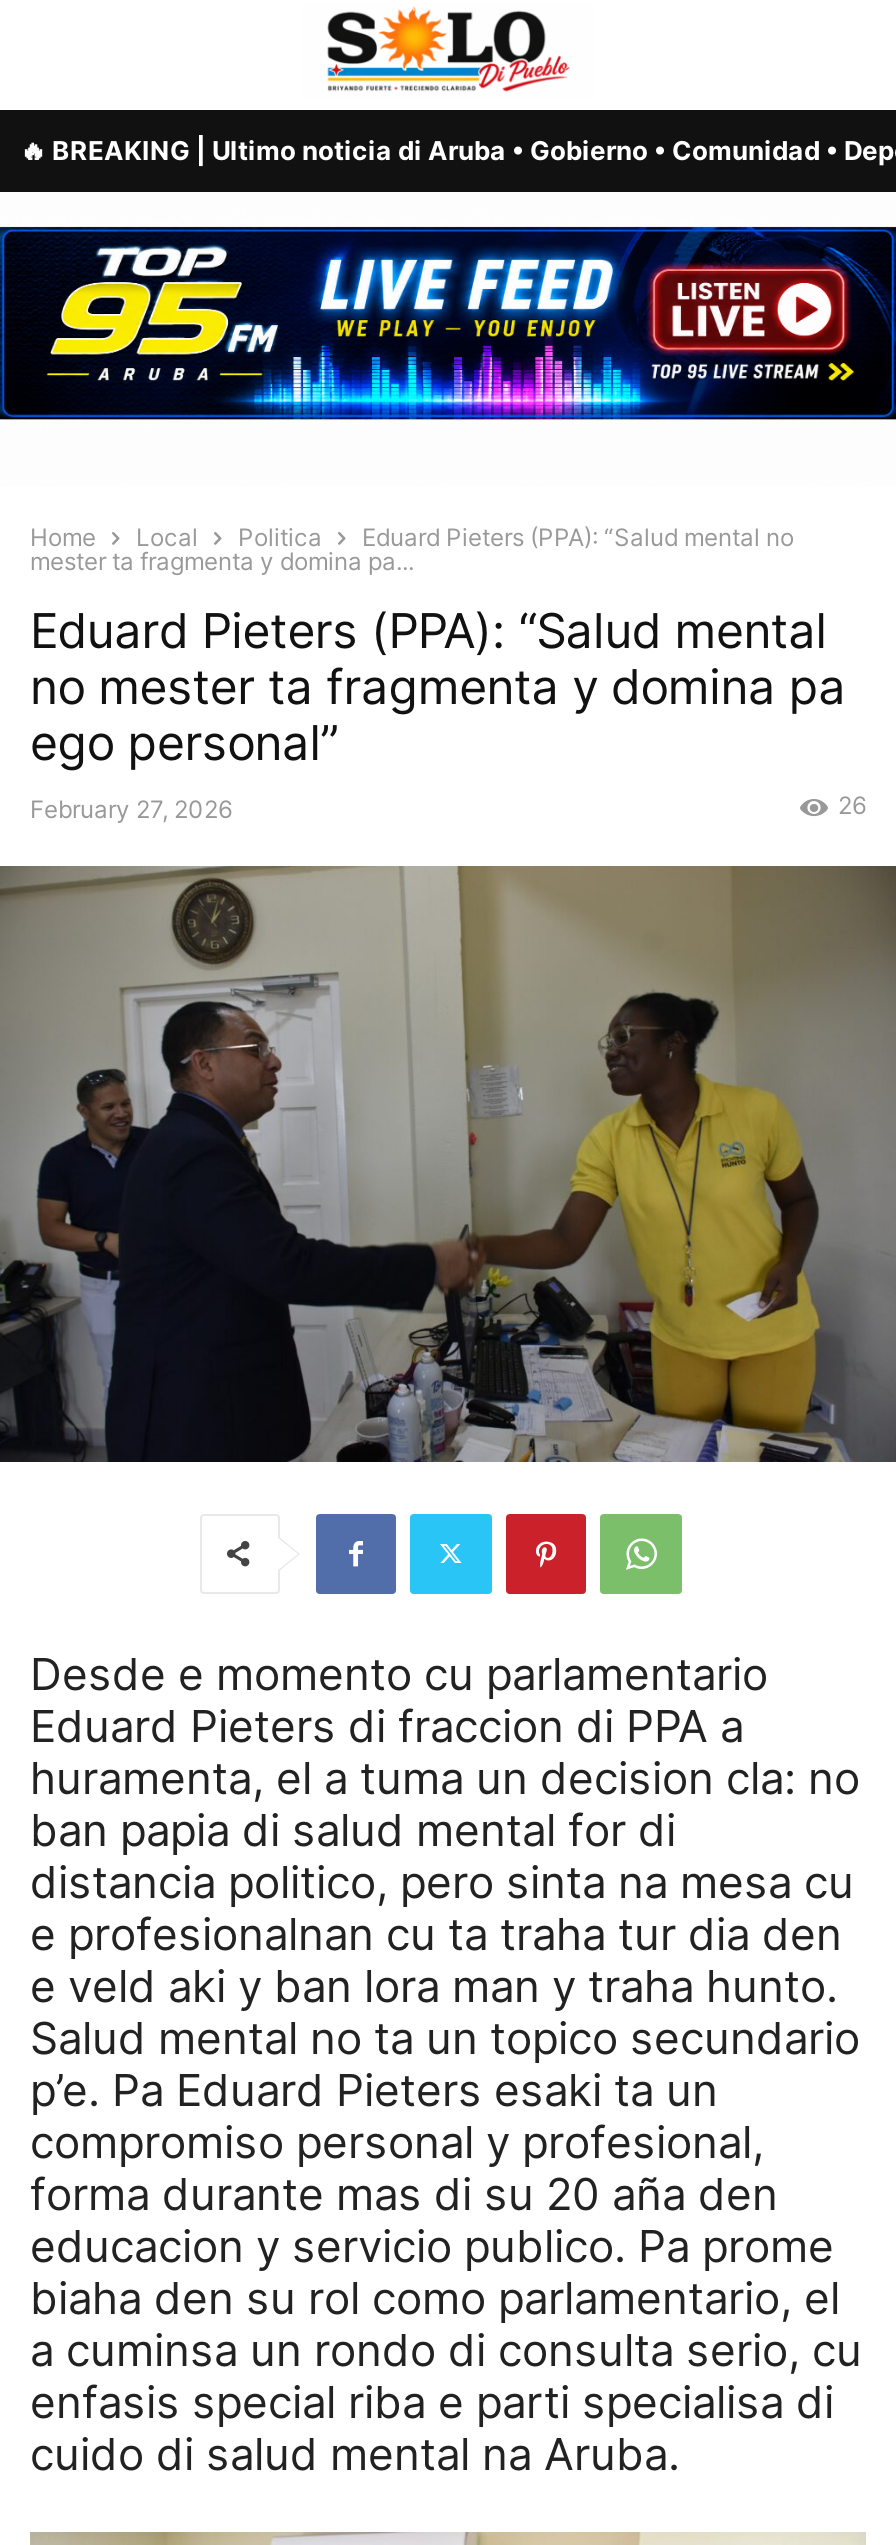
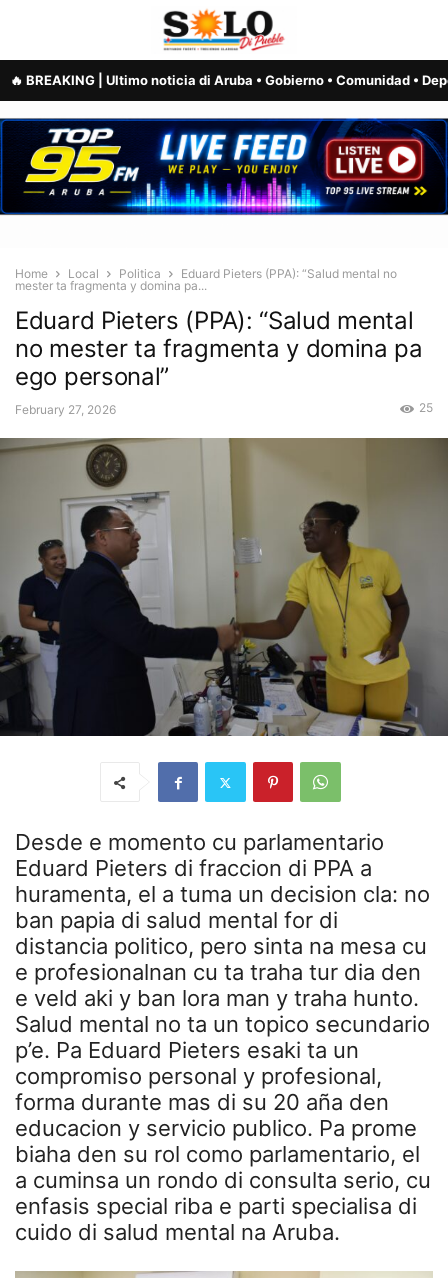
- 26
+ 25
